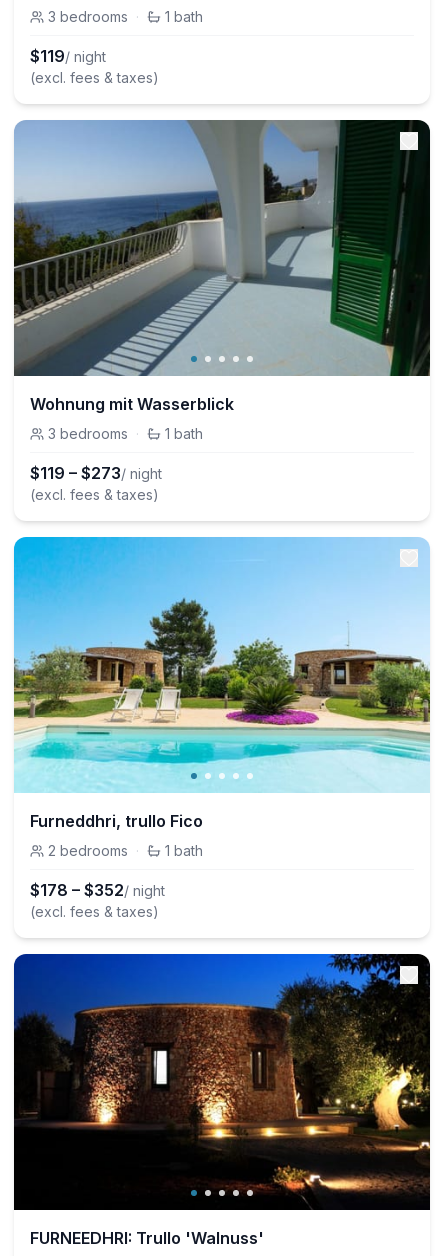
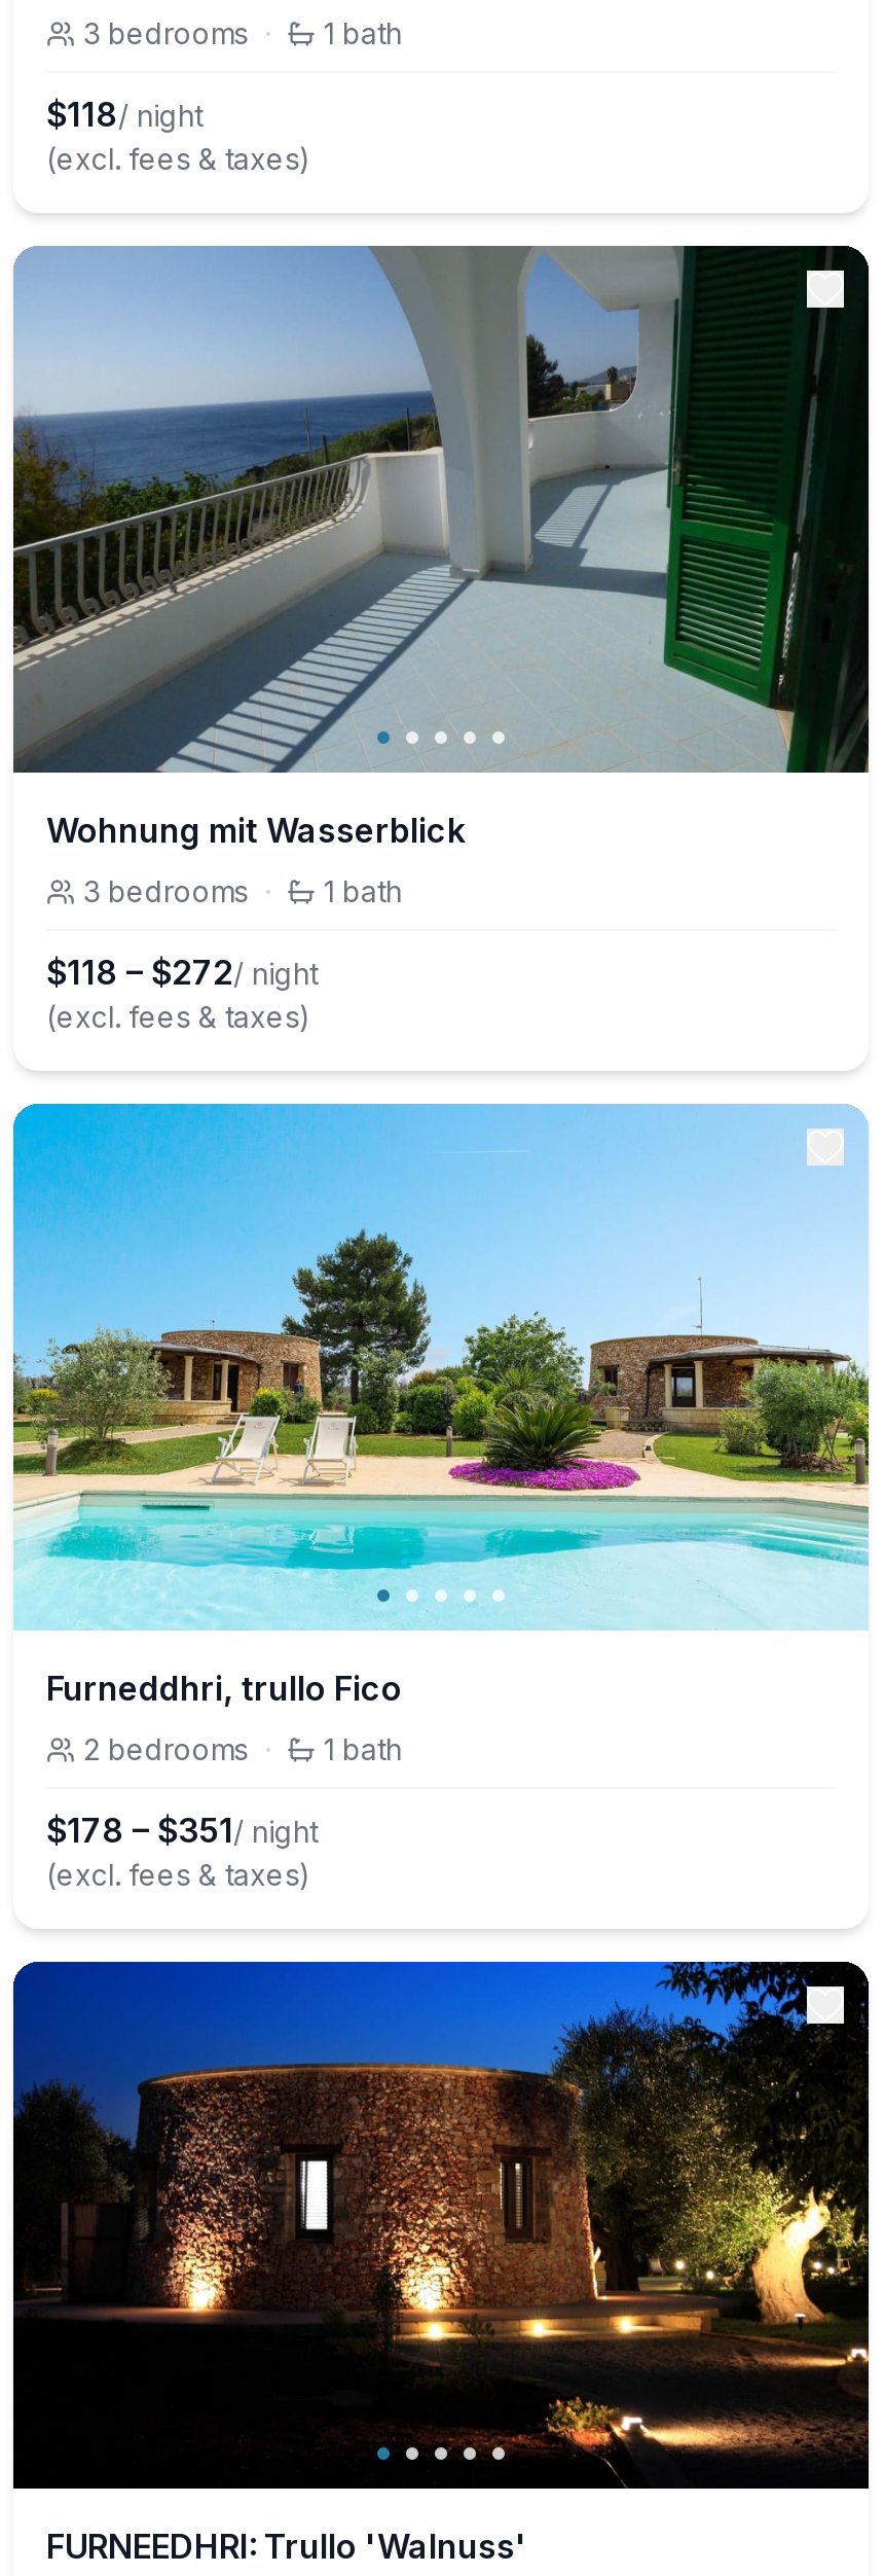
- $119 / night
+ $118 / night

- $119 – $273 / night
+ $118 – $272 / night

- $178 – $352 / night
+ $178 – $351 / night
